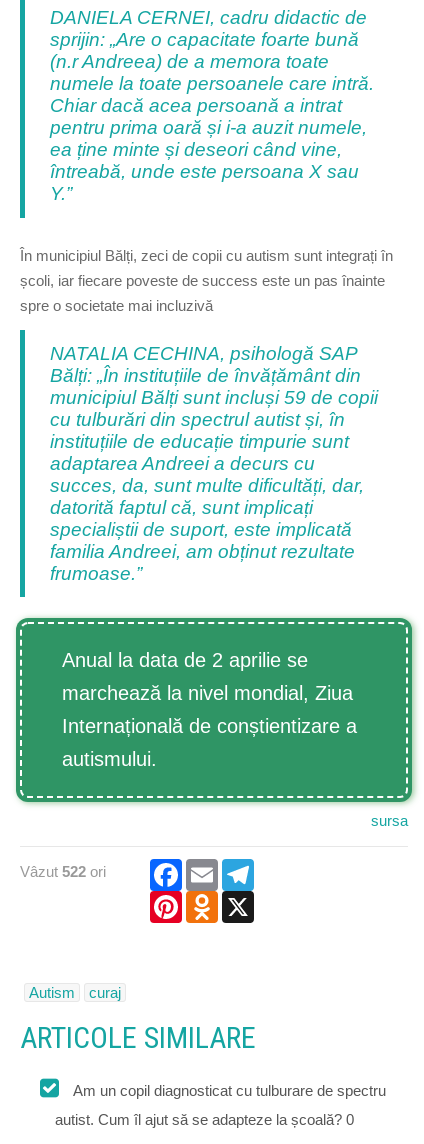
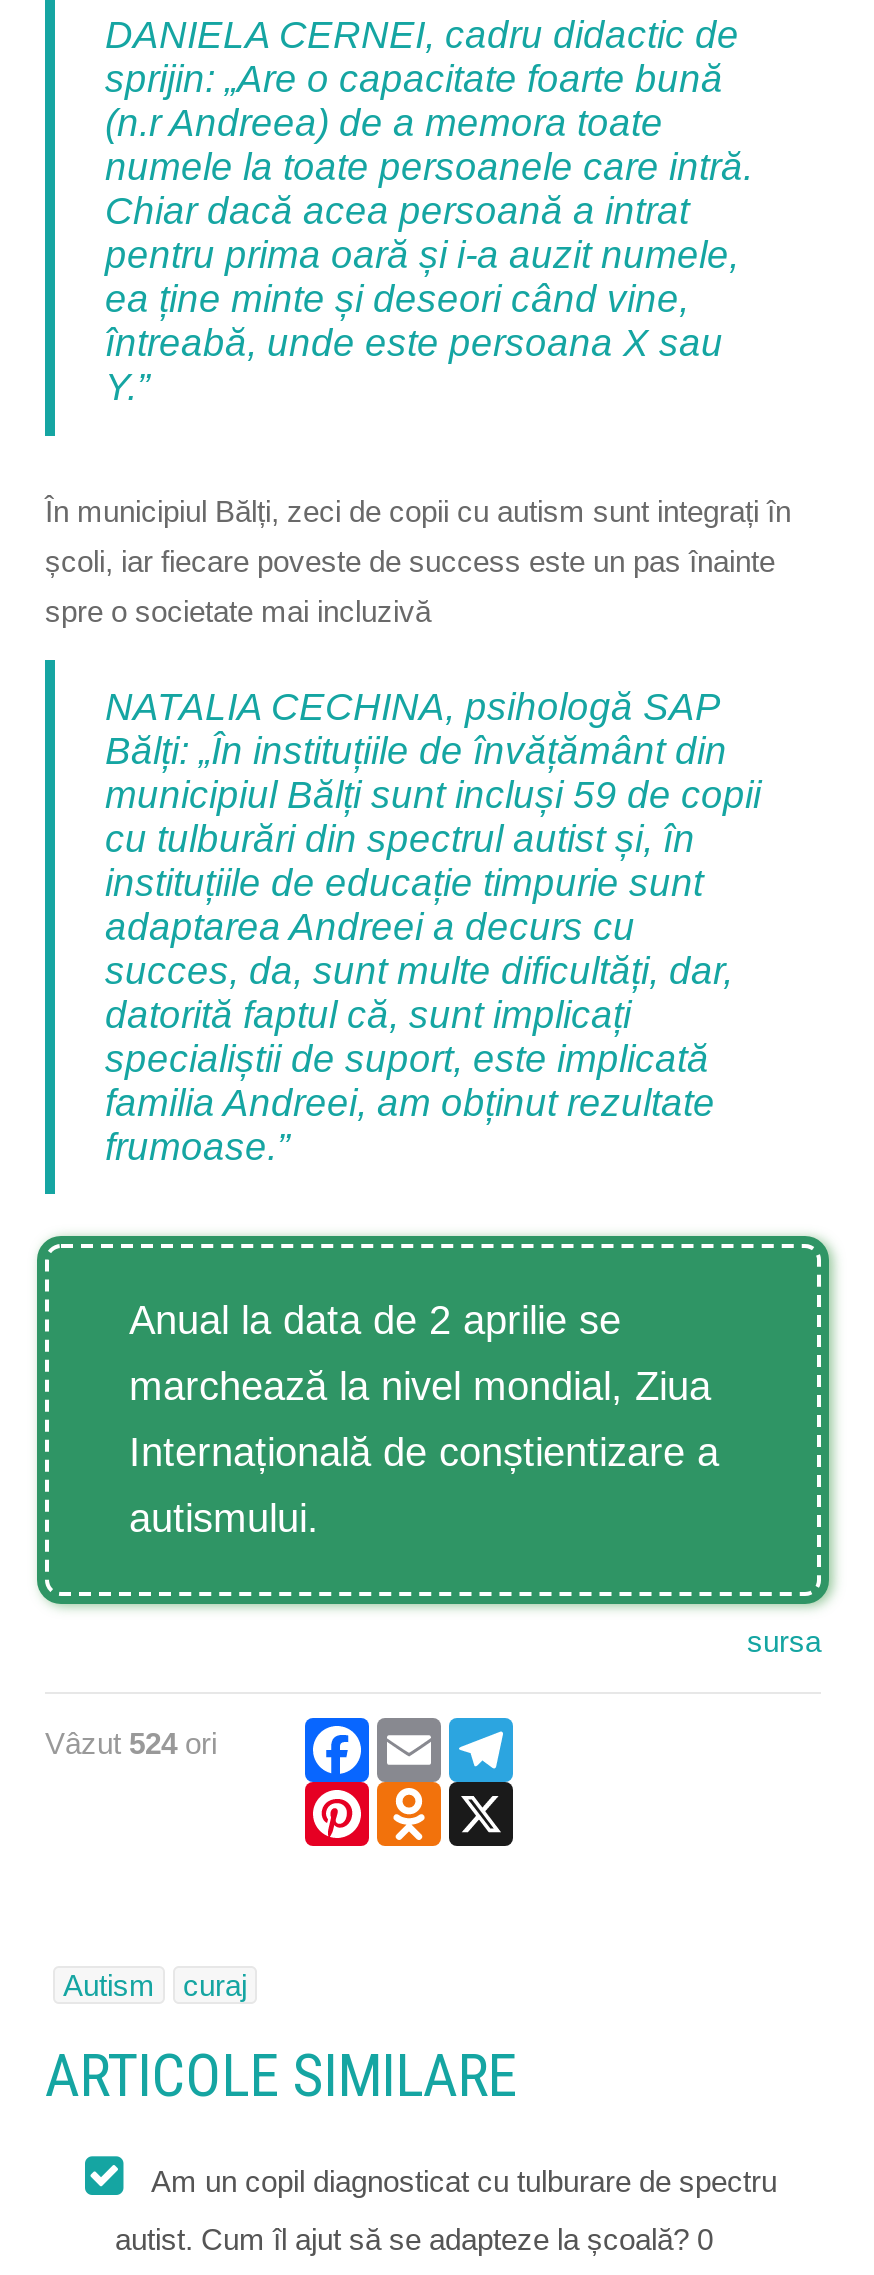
- Vâzut 522 ori
+ Vâzut 524 ori
